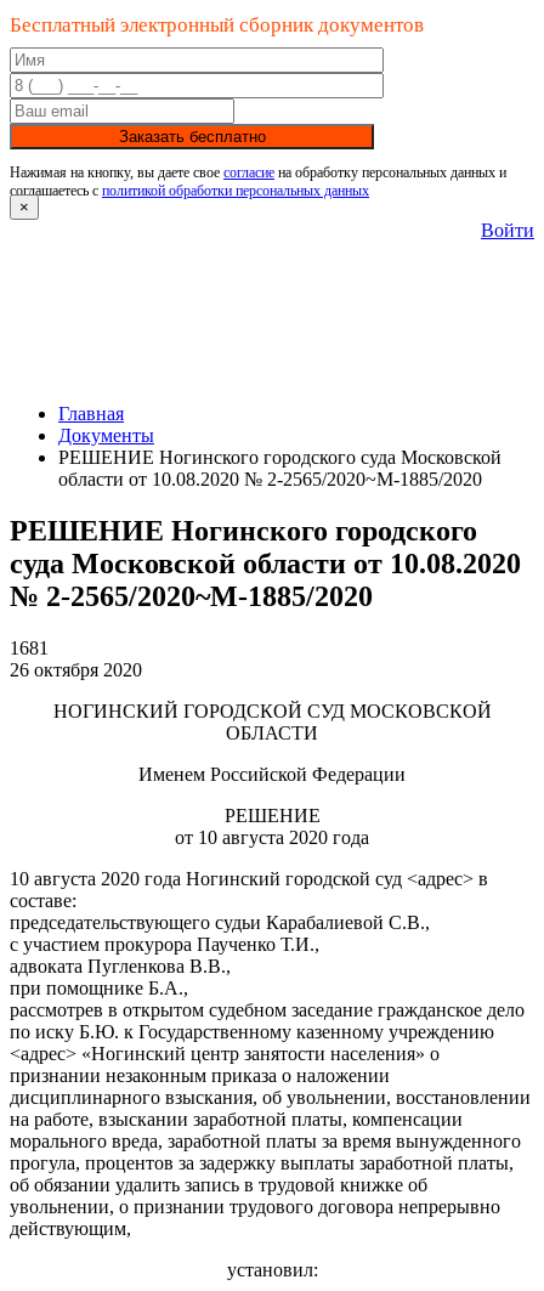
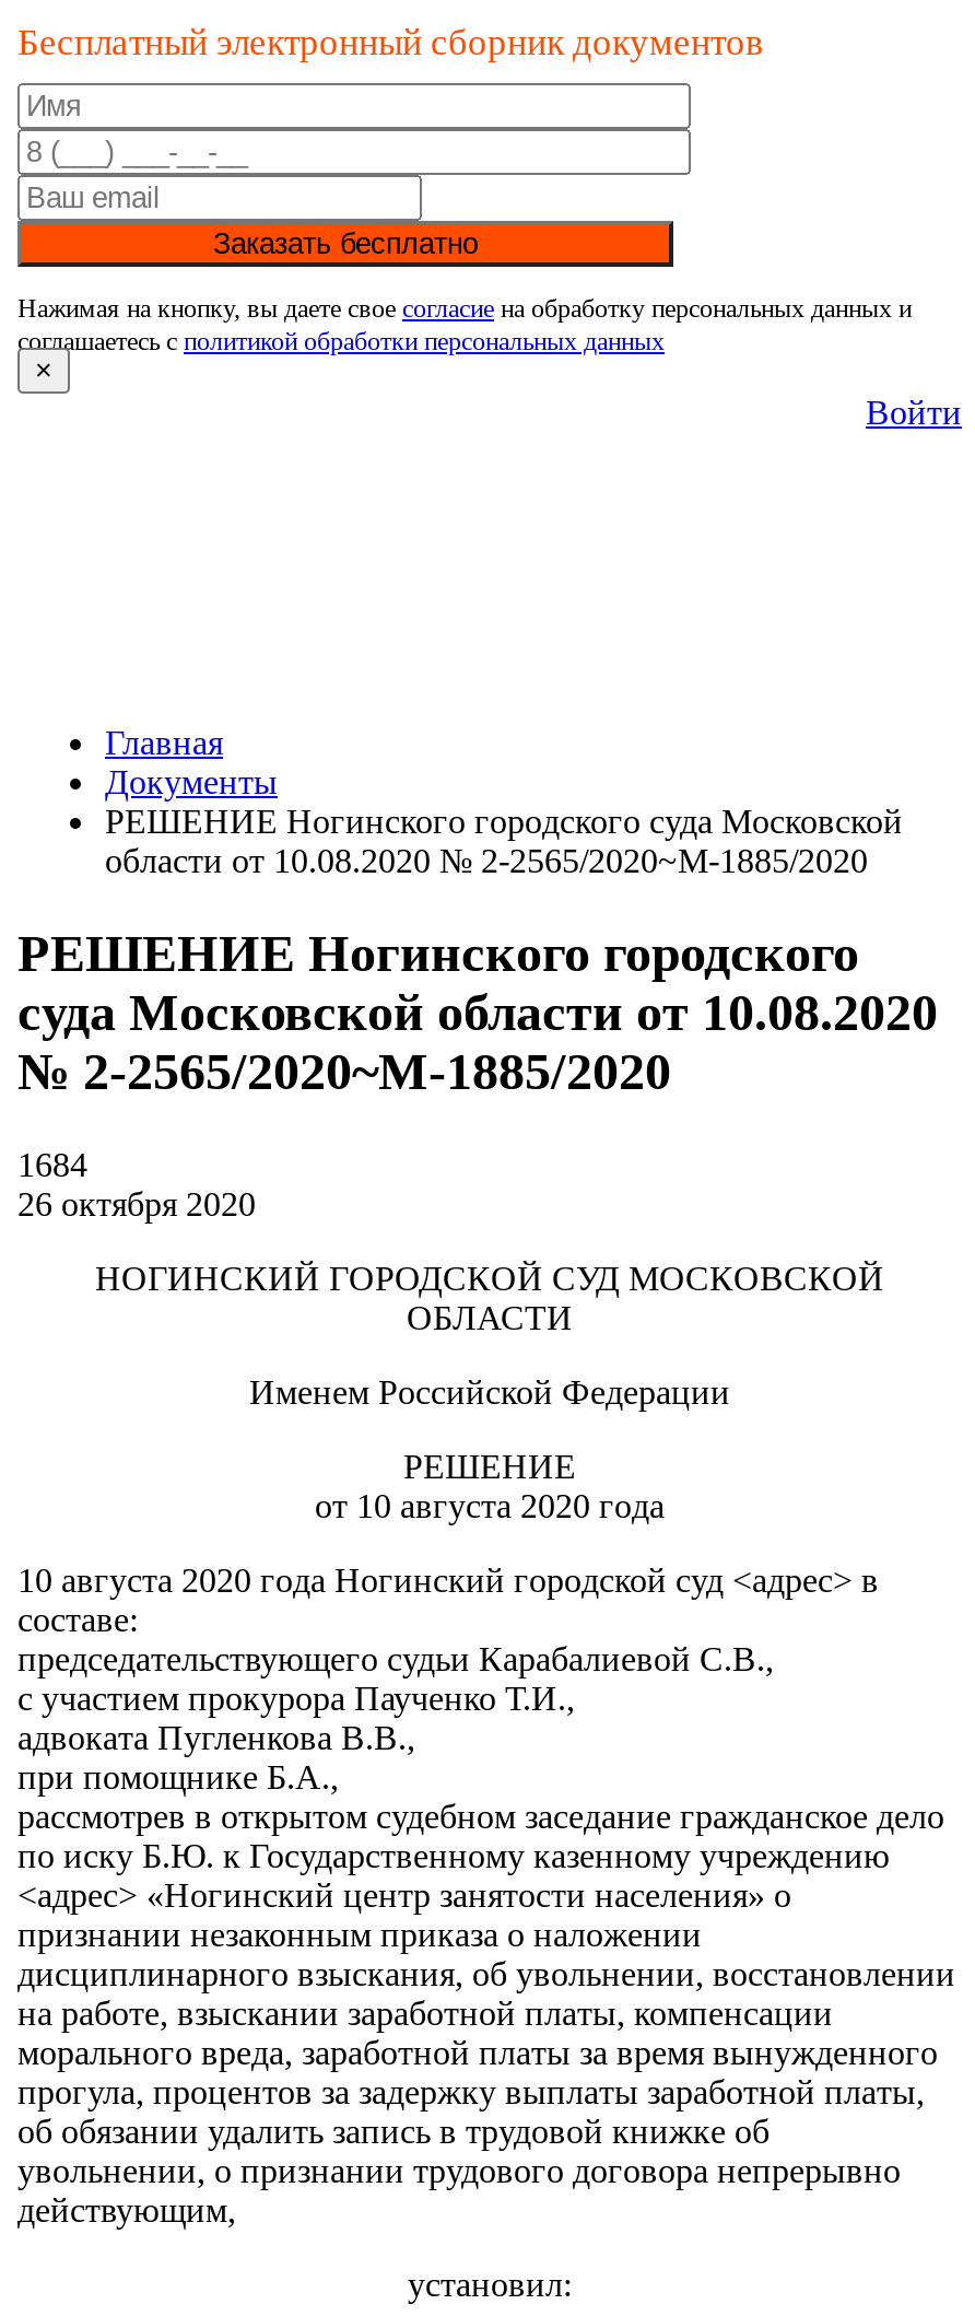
- 1681
+ 1684
